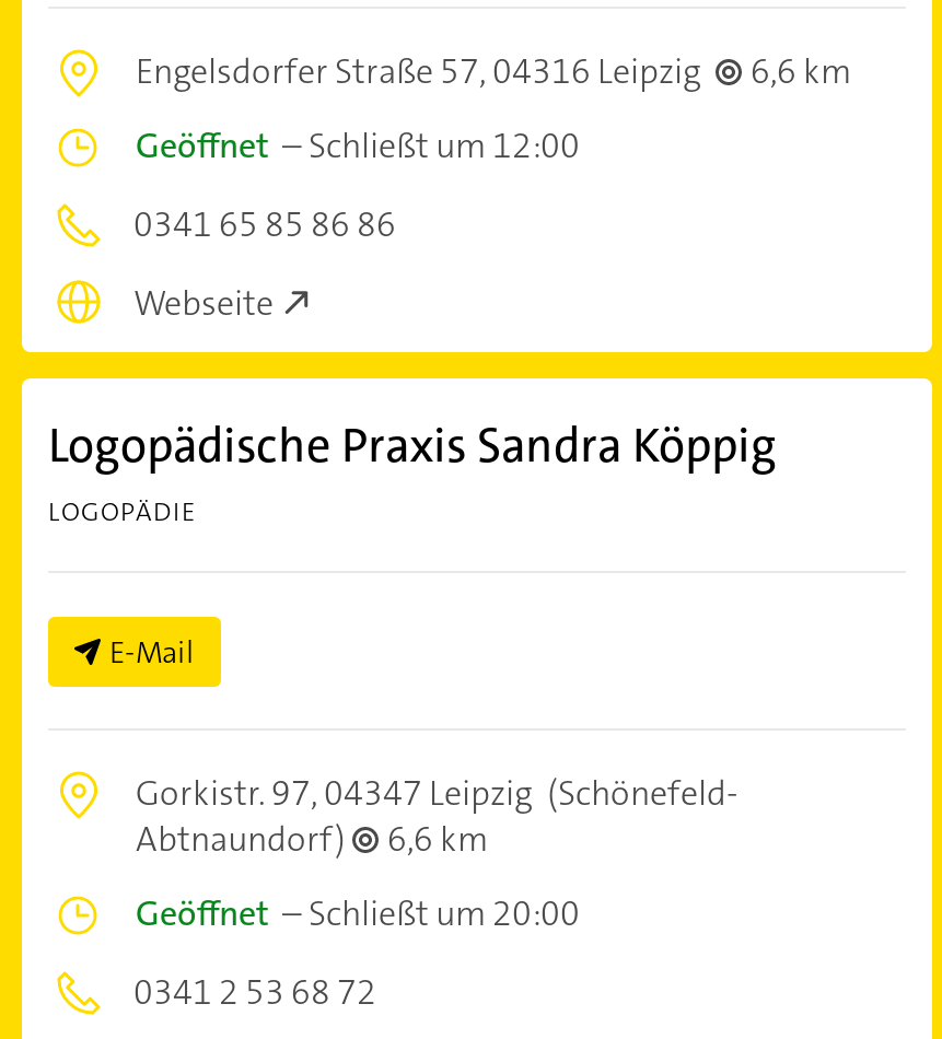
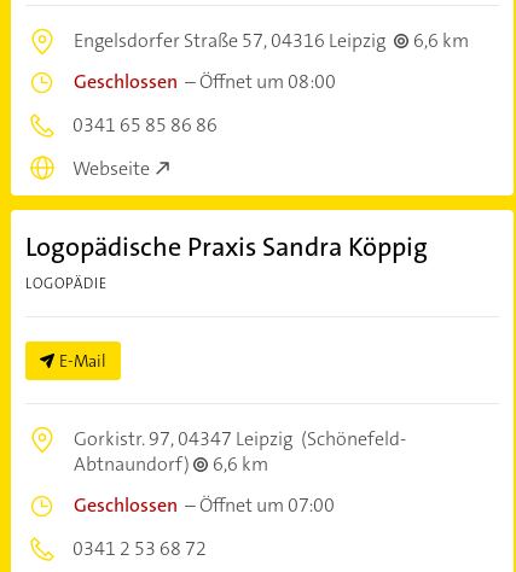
- Geöffnet – Schließt um 12:00
+ Geschlossen – Öffnet um 08:00

- Geöffnet – Schließt um 20:00
+ Geschlossen – Öffnet um 07:00
